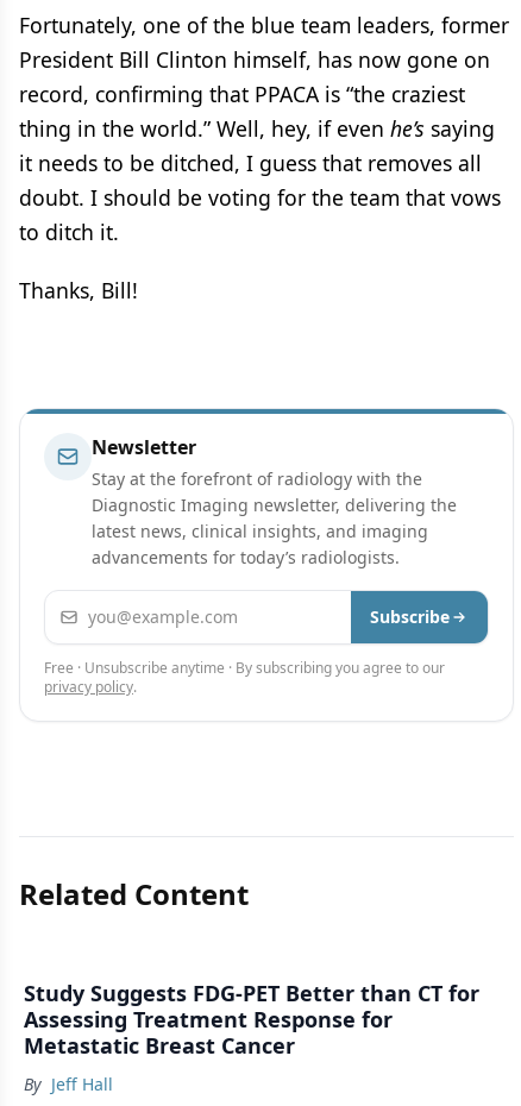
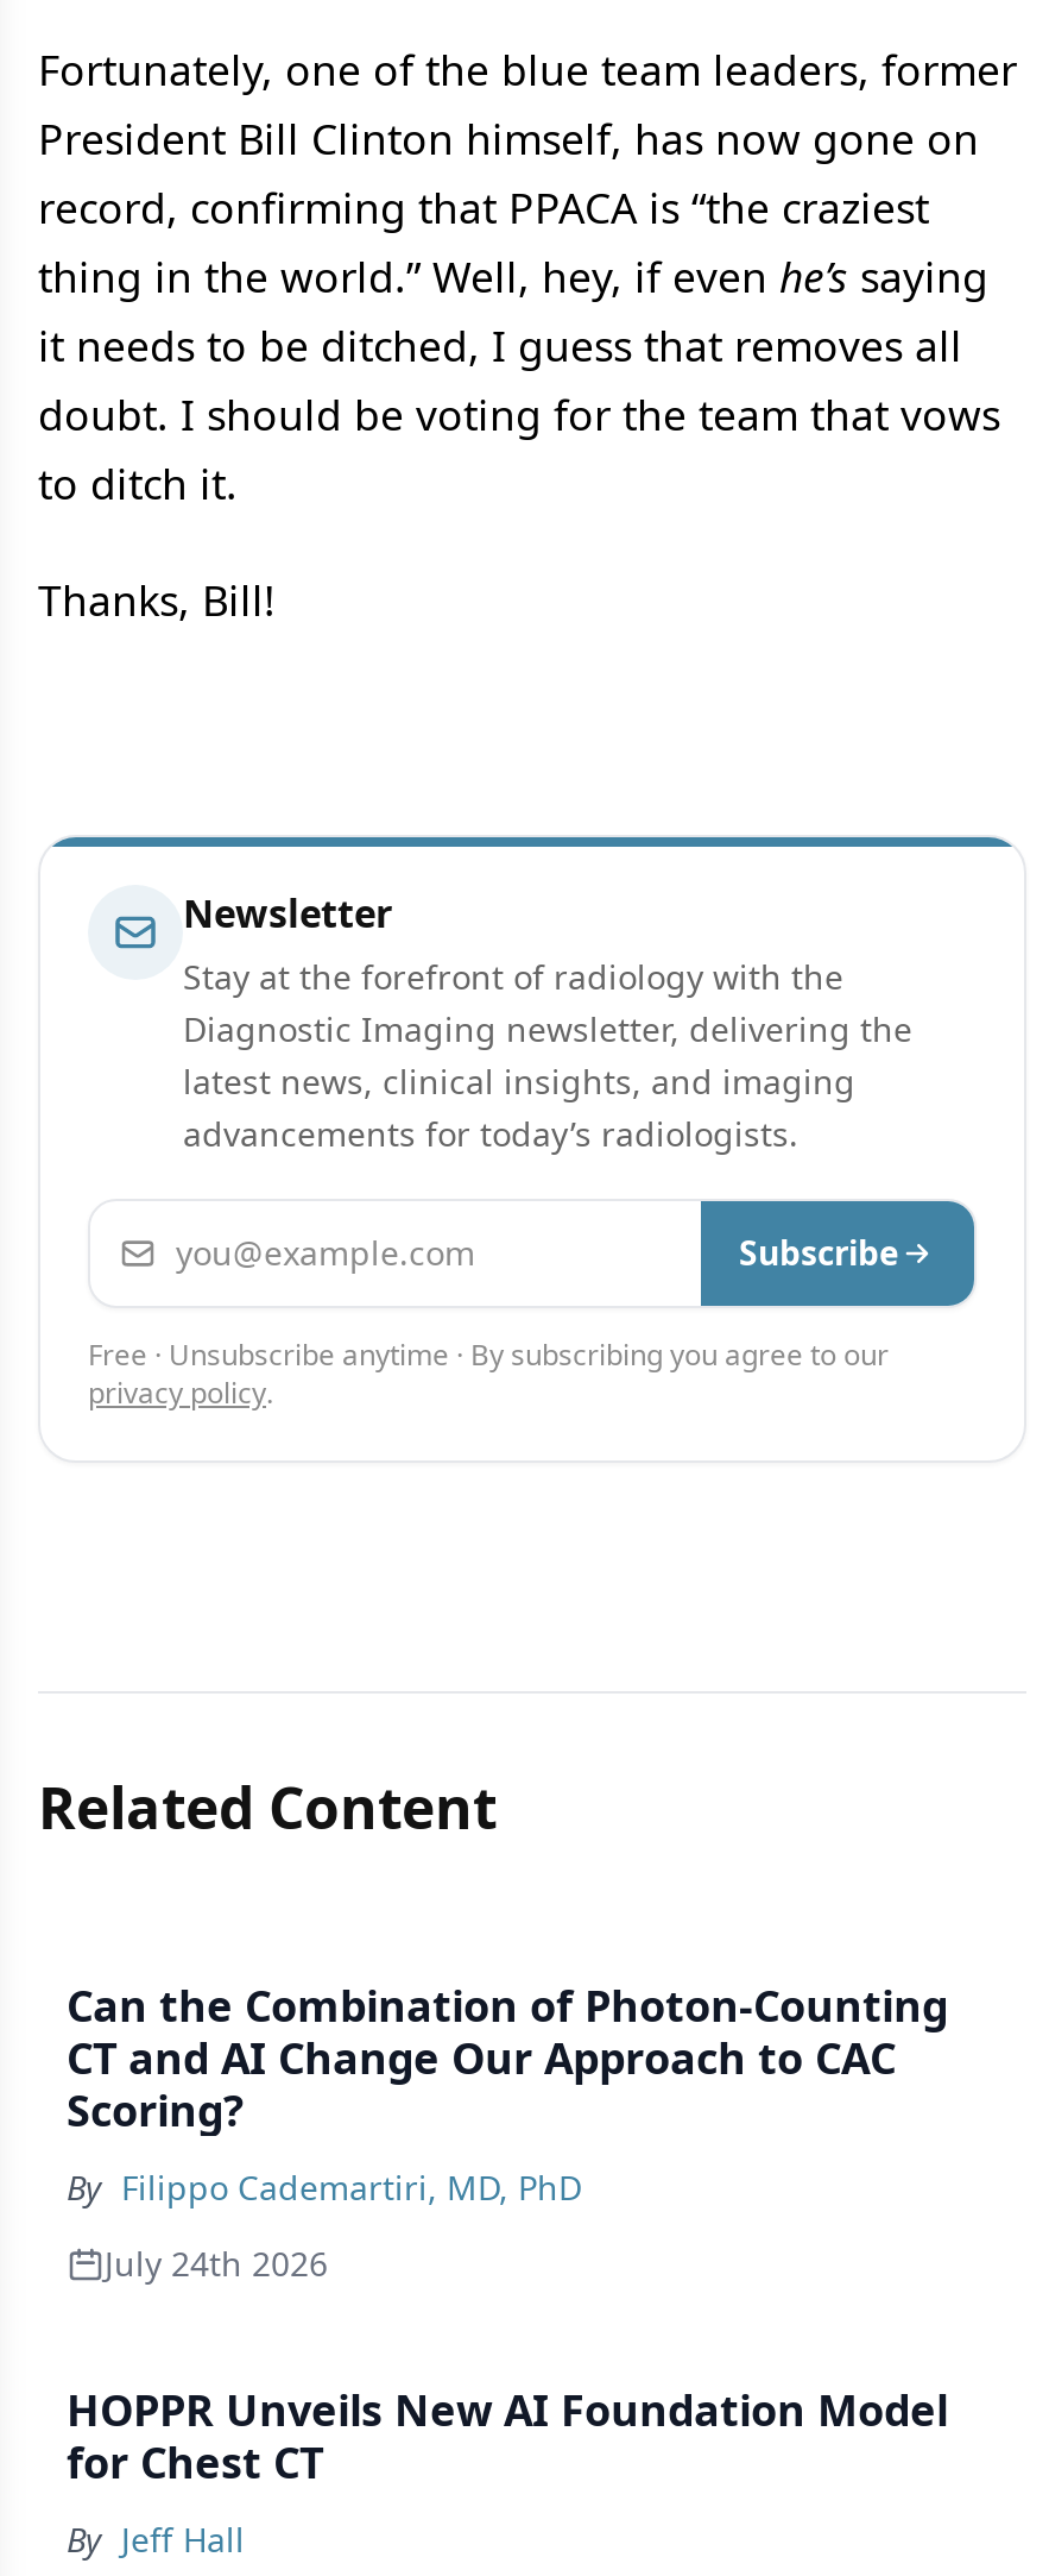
- Study Suggests FDG-PET Better than CT for
- Assessing Treatment Response for
- Metastatic Breast Cancer
+ Can the Combination of Photon-Counting
+ CT and AI Change Our Approach to CAC
+ Scoring?
+ By Filippo Cademartiri, MD, PhD
+ July 24th 2026
+ HOPPR Unveils New AI Foundation Model
+ for Chest CT
